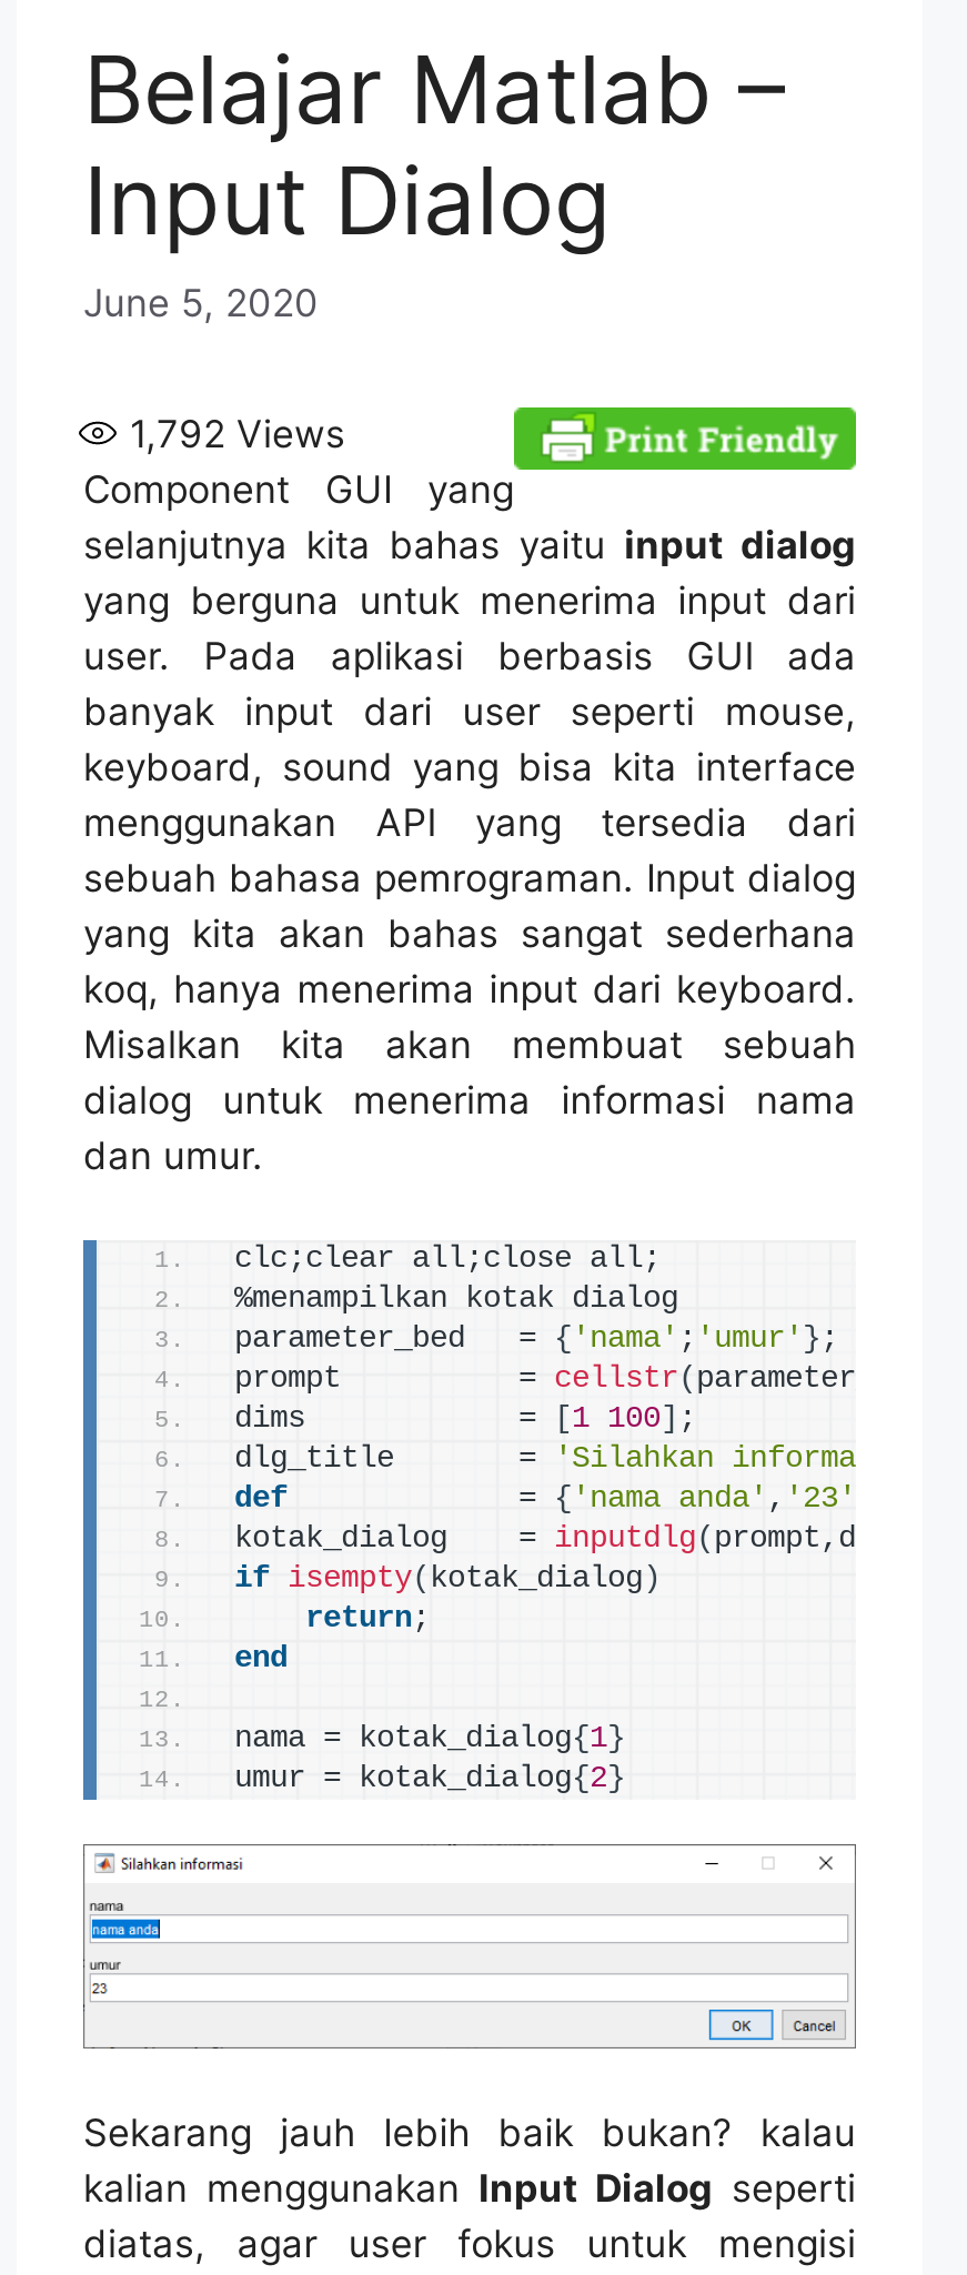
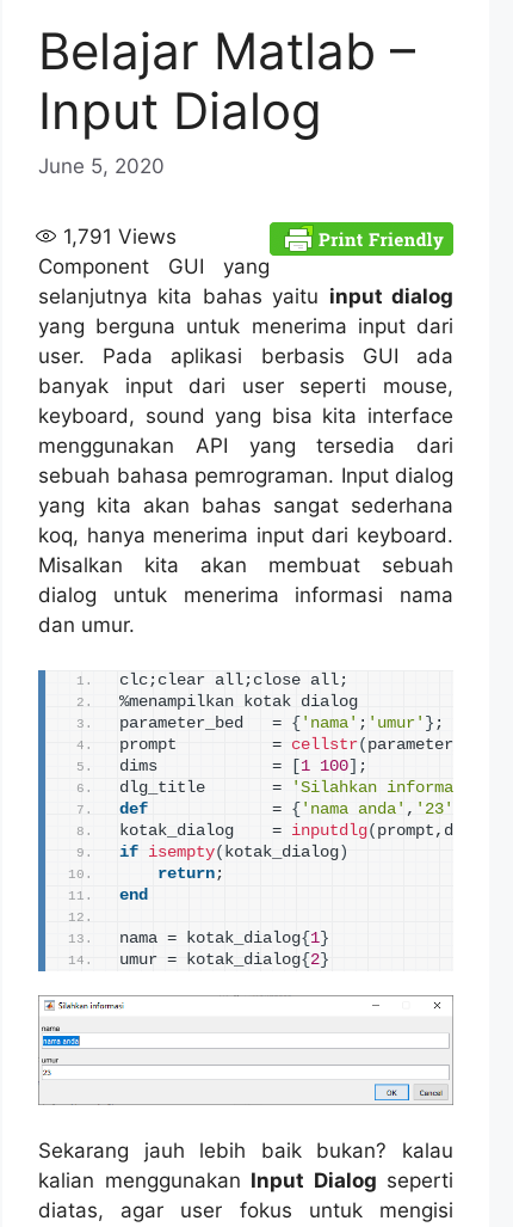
- 1,792 Views
+ 1,791 Views
